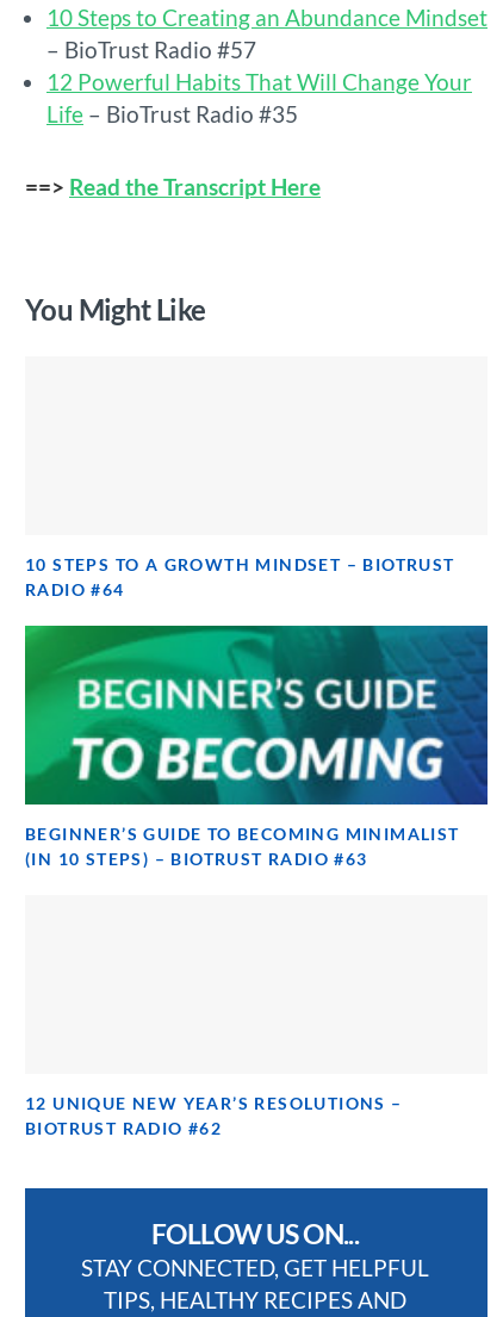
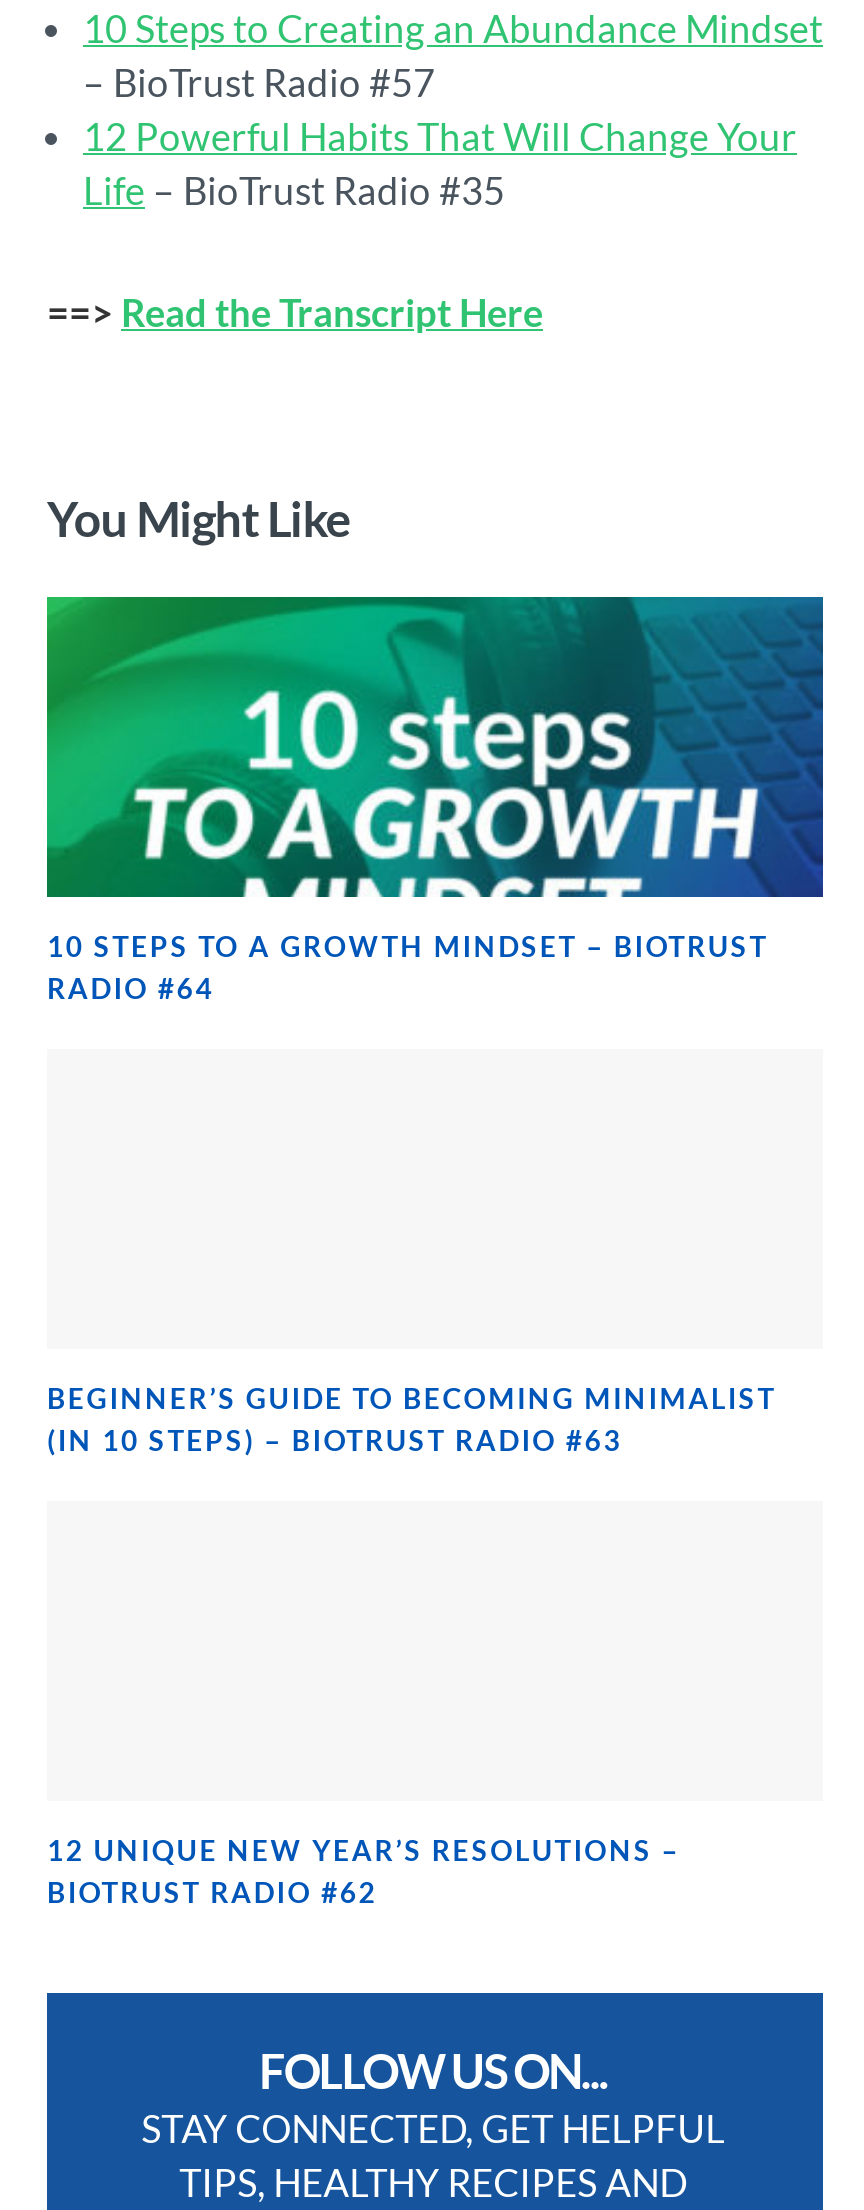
+ [image]

- [image]
